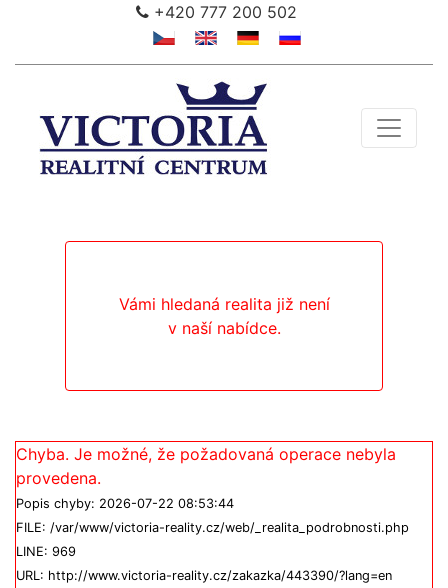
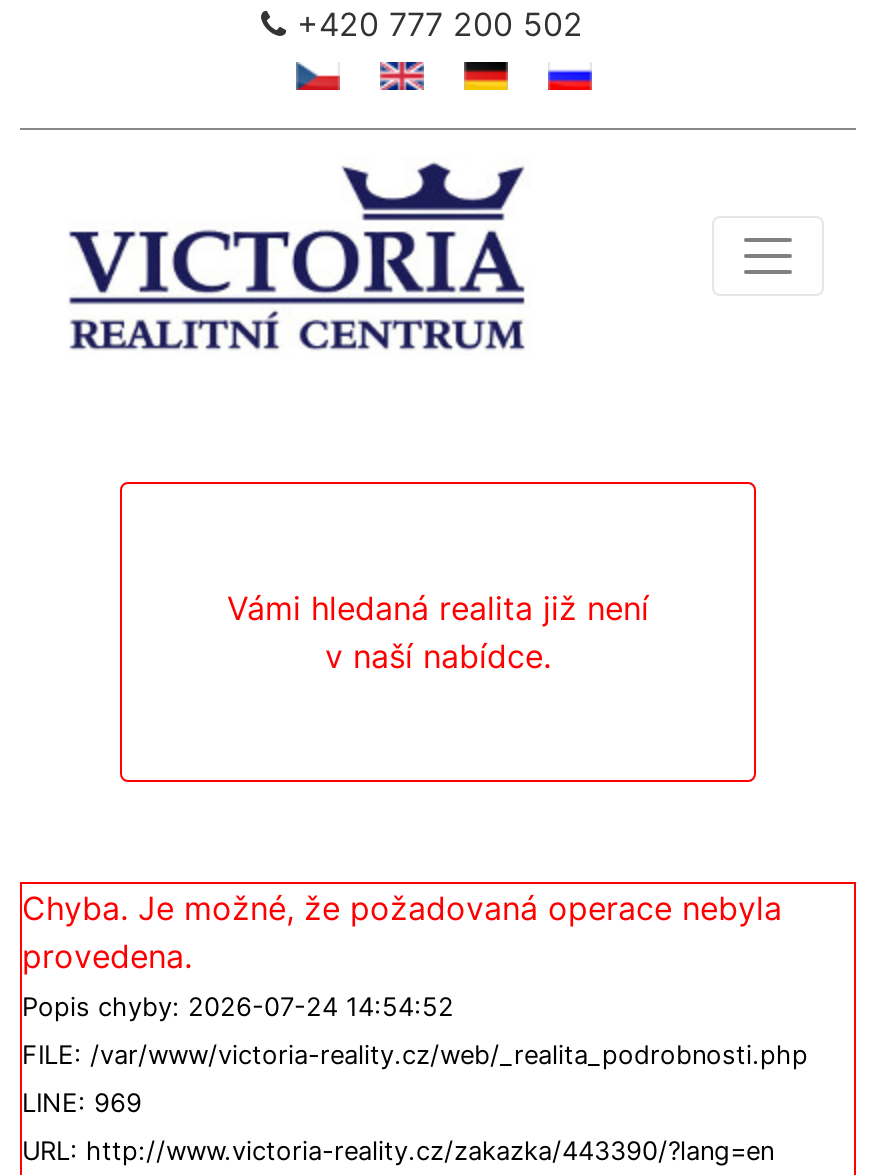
- Popis chyby: 2026-07-22 08:53:44
+ Popis chyby: 2026-07-24 14:54:52
